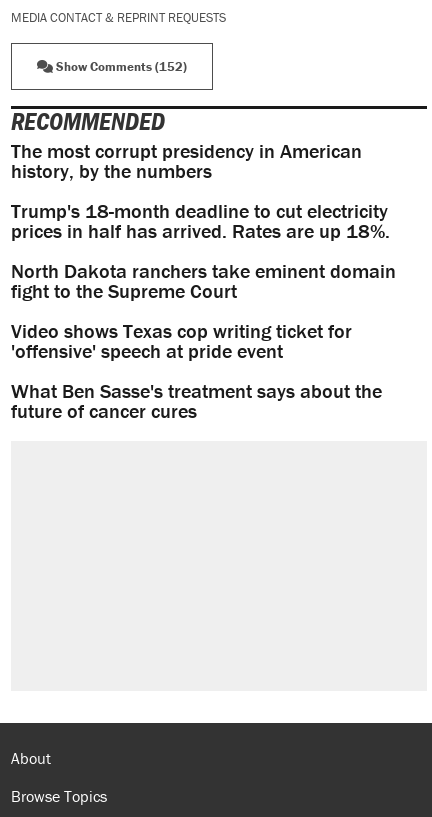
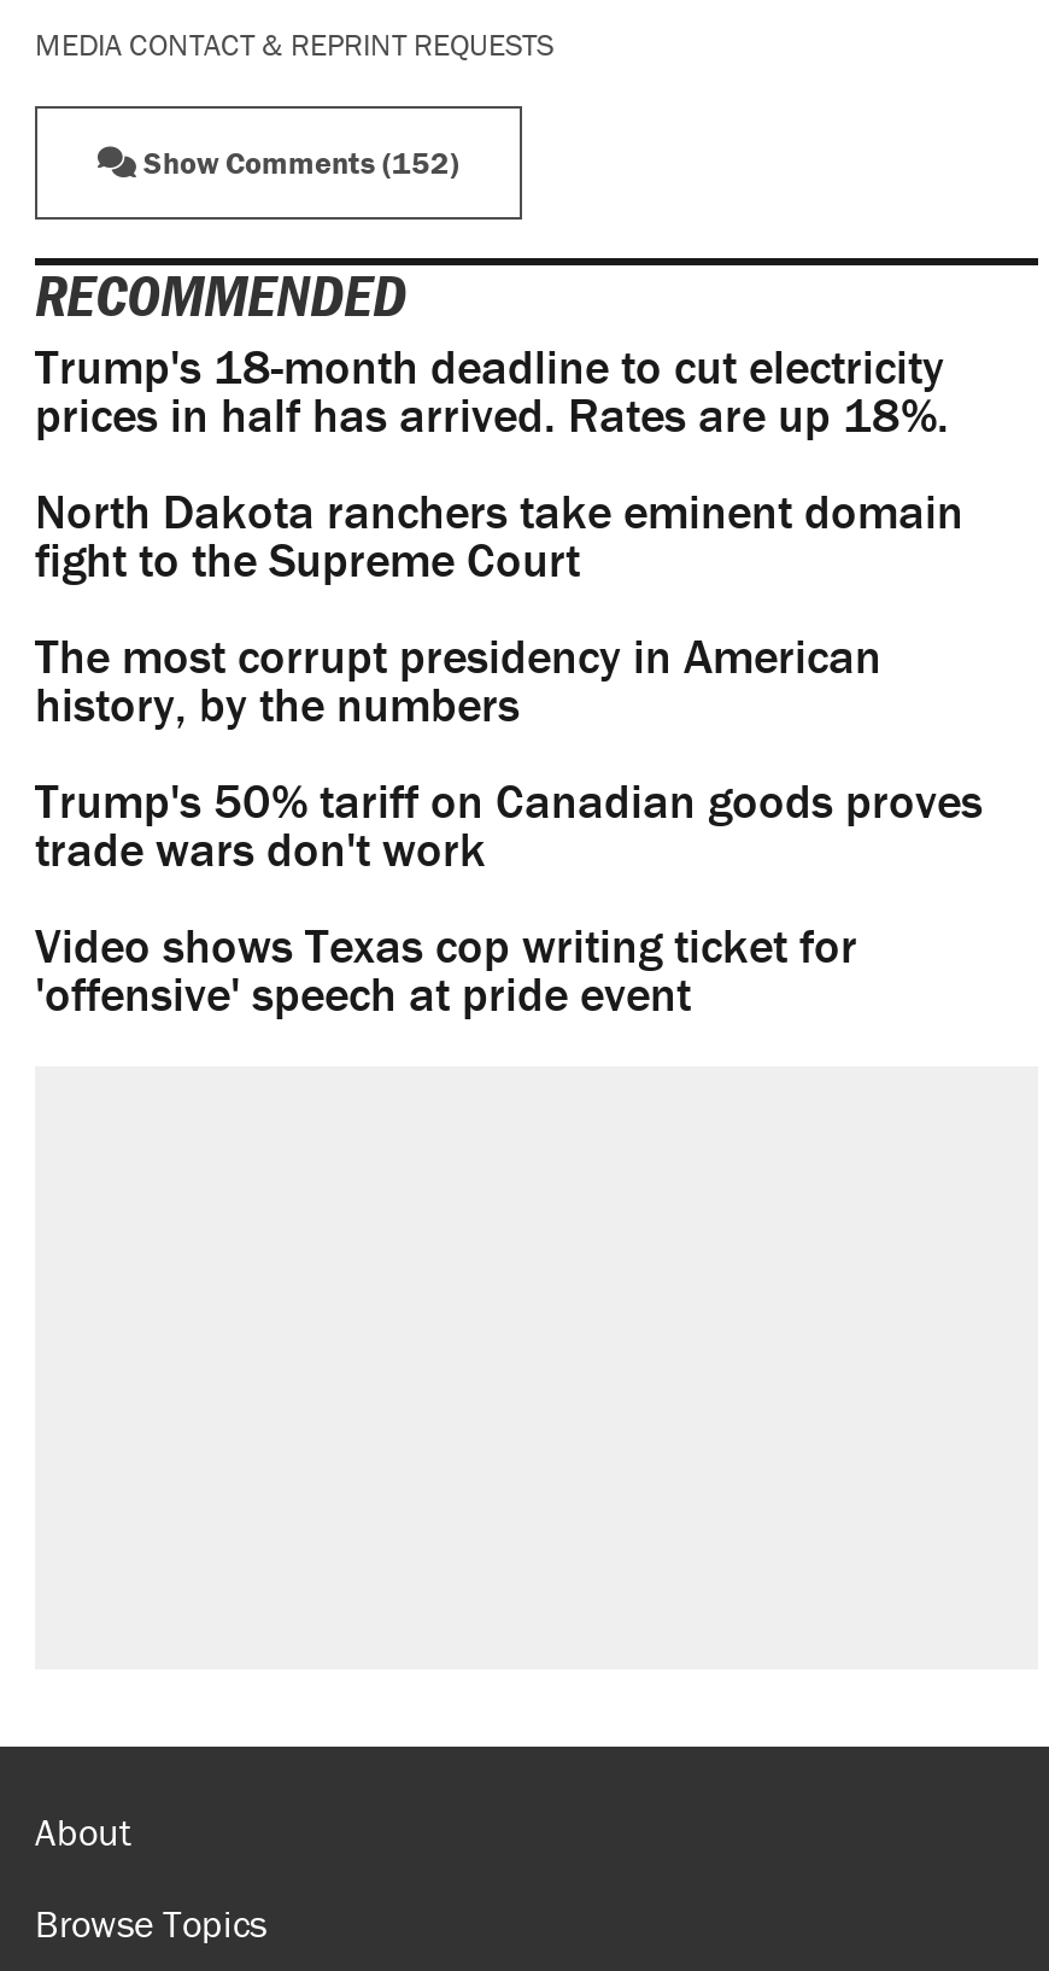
moved down: The most corrupt presidency in American | history, by the numbers

moved up: Trump's 18-month deadline to cut electricity | prices in half has arrived. Rates are up 18%. | North Dakota ranchers take eminent domain | fight to the Supreme Court

+ Trump's 50% tariff on Canadian goods proves
+ trade wars don't work

moved down: Video shows Texas cop writing ticket for | 'offensive' speech at pride event

- What Ben Sasse's treatment says about the
- future of cancer cures
